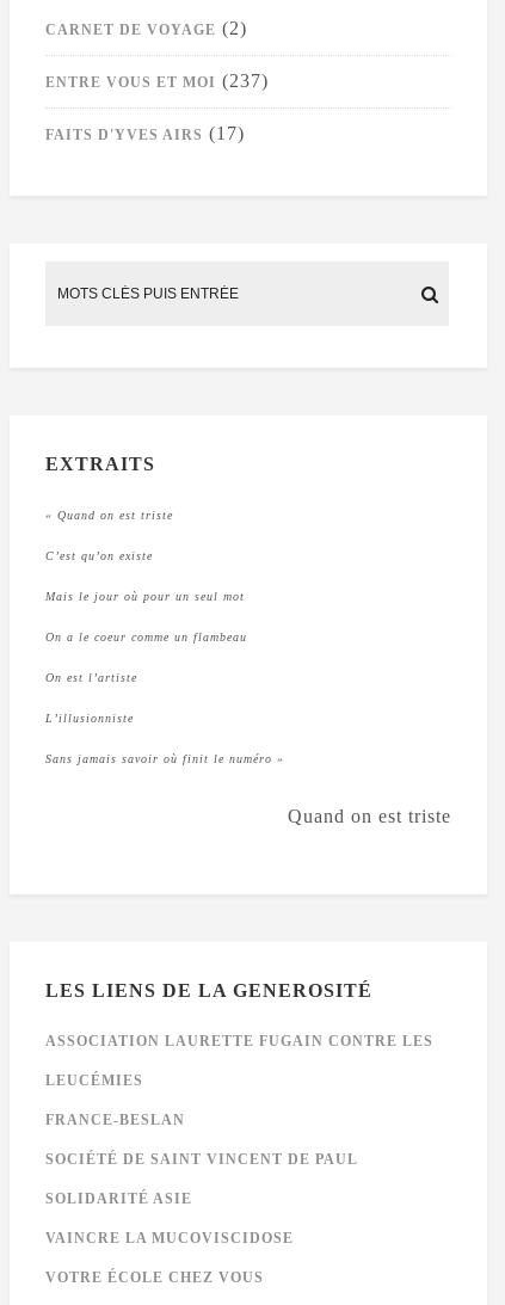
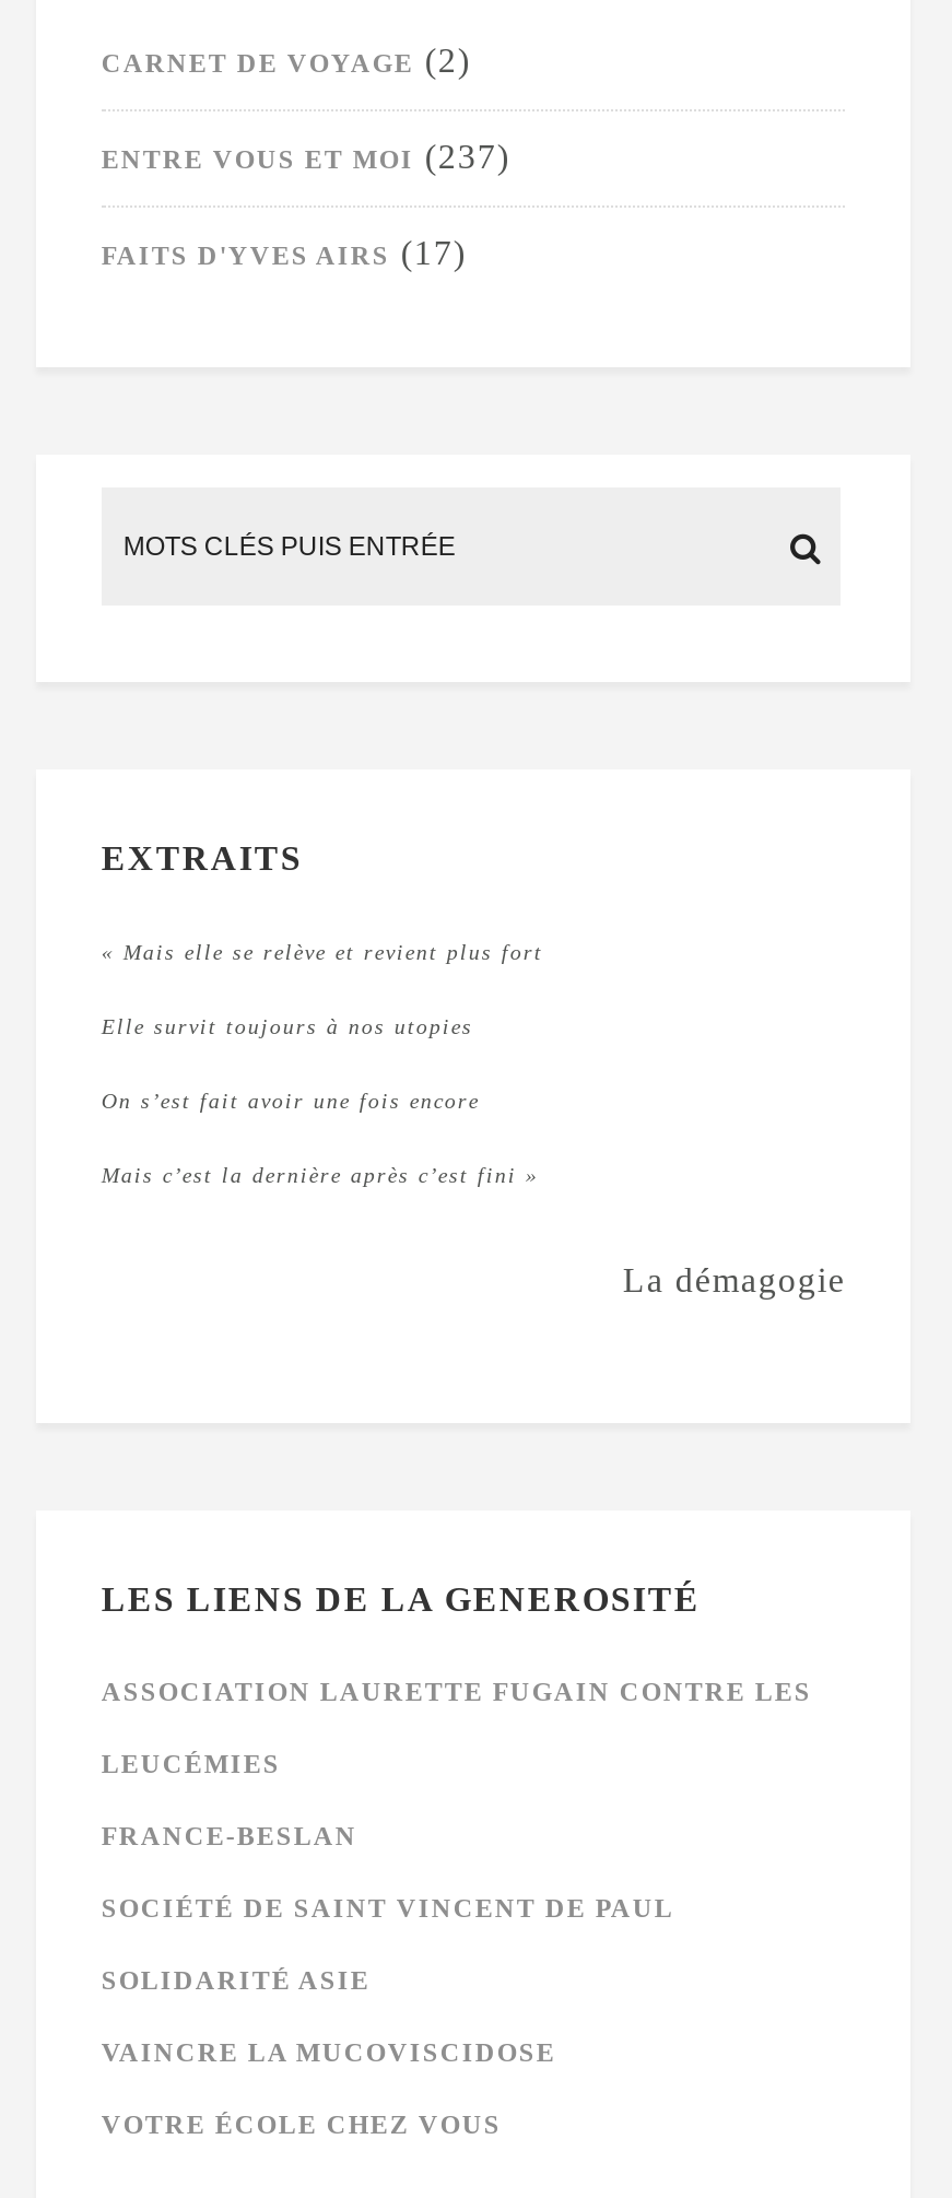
- « Quand on est triste
- C’est qu’on existe
- Mais le jour où pour un seul mot
- On a le coeur comme un flambeau
- On est l’artiste
- L’illusionniste
- Sans jamais savoir où finit le numéro »
- Quand on est triste
+ « Mais elle se relève et revient plus fort
+ Elle survit toujours à nos utopies
+ On s’est fait avoir une fois encore
+ Mais c’est la dernière après c’est fini »
+ La démagogie
